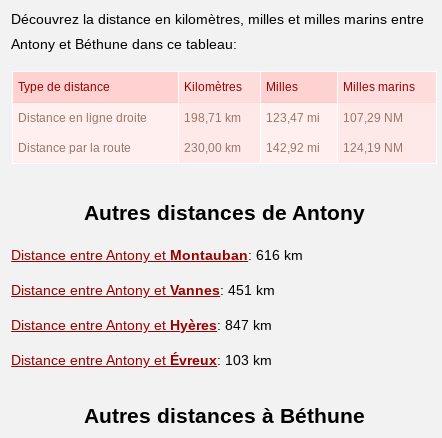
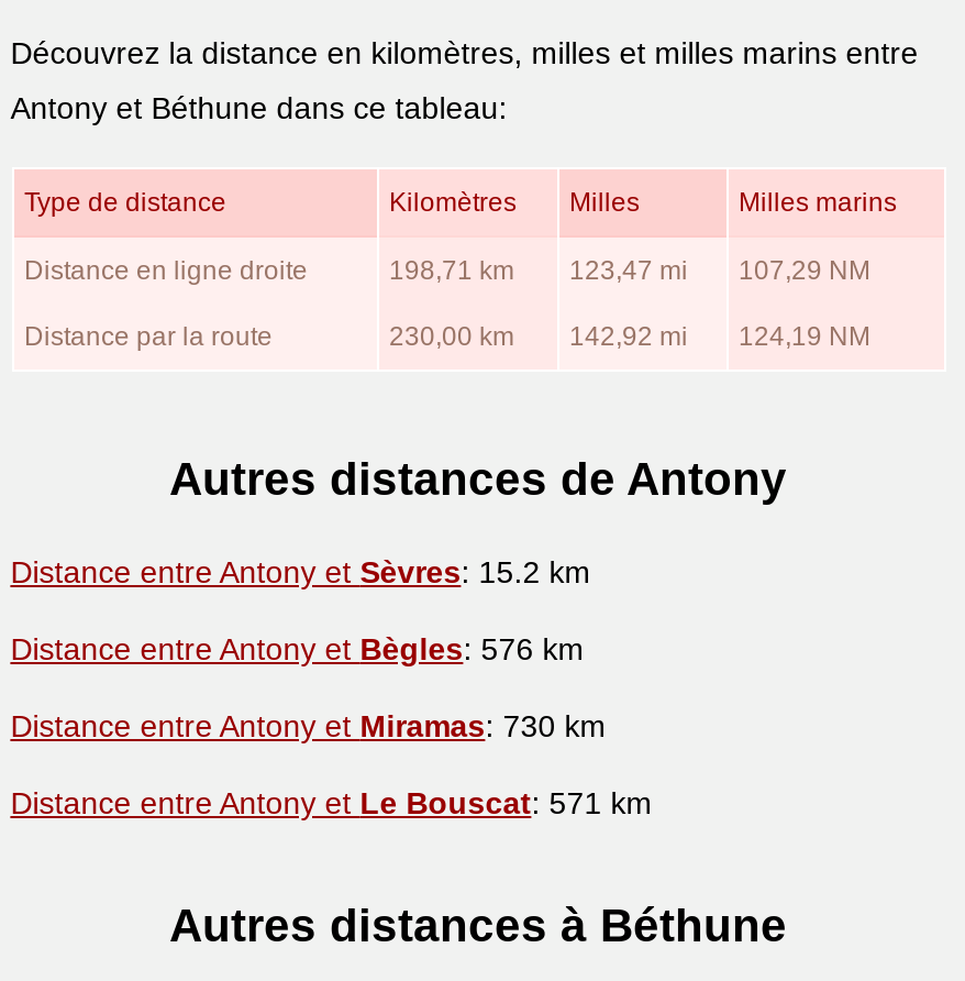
- Distance entre Antony et Montauban: 616 km
+ Distance entre Antony et Sèvres: 15.2 km

- Distance entre Antony et Vannes: 451 km
+ Distance entre Antony et Bègles: 576 km

- Distance entre Antony et Hyères: 847 km
+ Distance entre Antony et Miramas: 730 km

- Distance entre Antony et Évreux: 103 km
+ Distance entre Antony et Le Bouscat: 571 km
